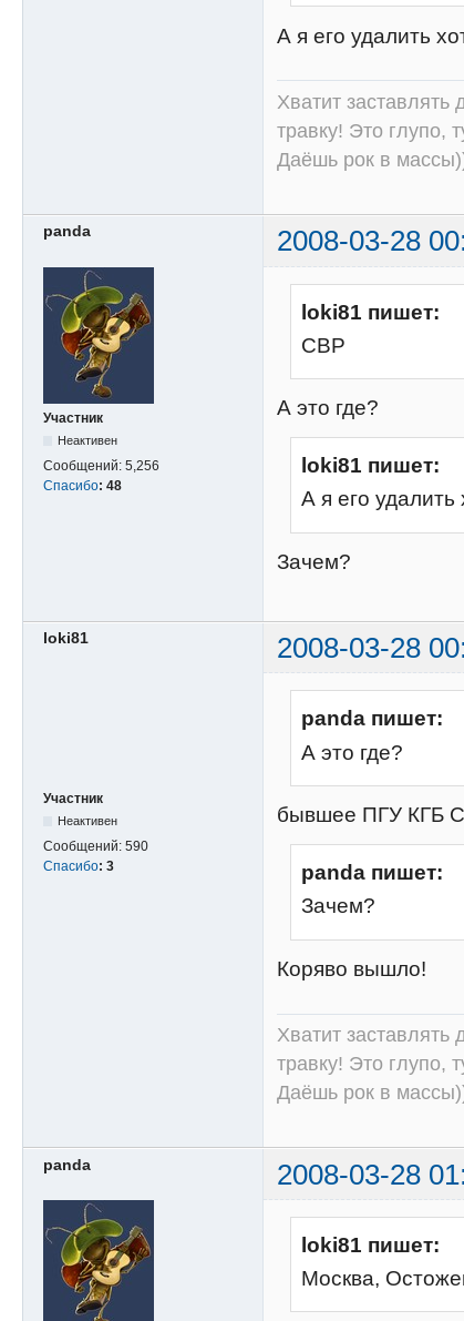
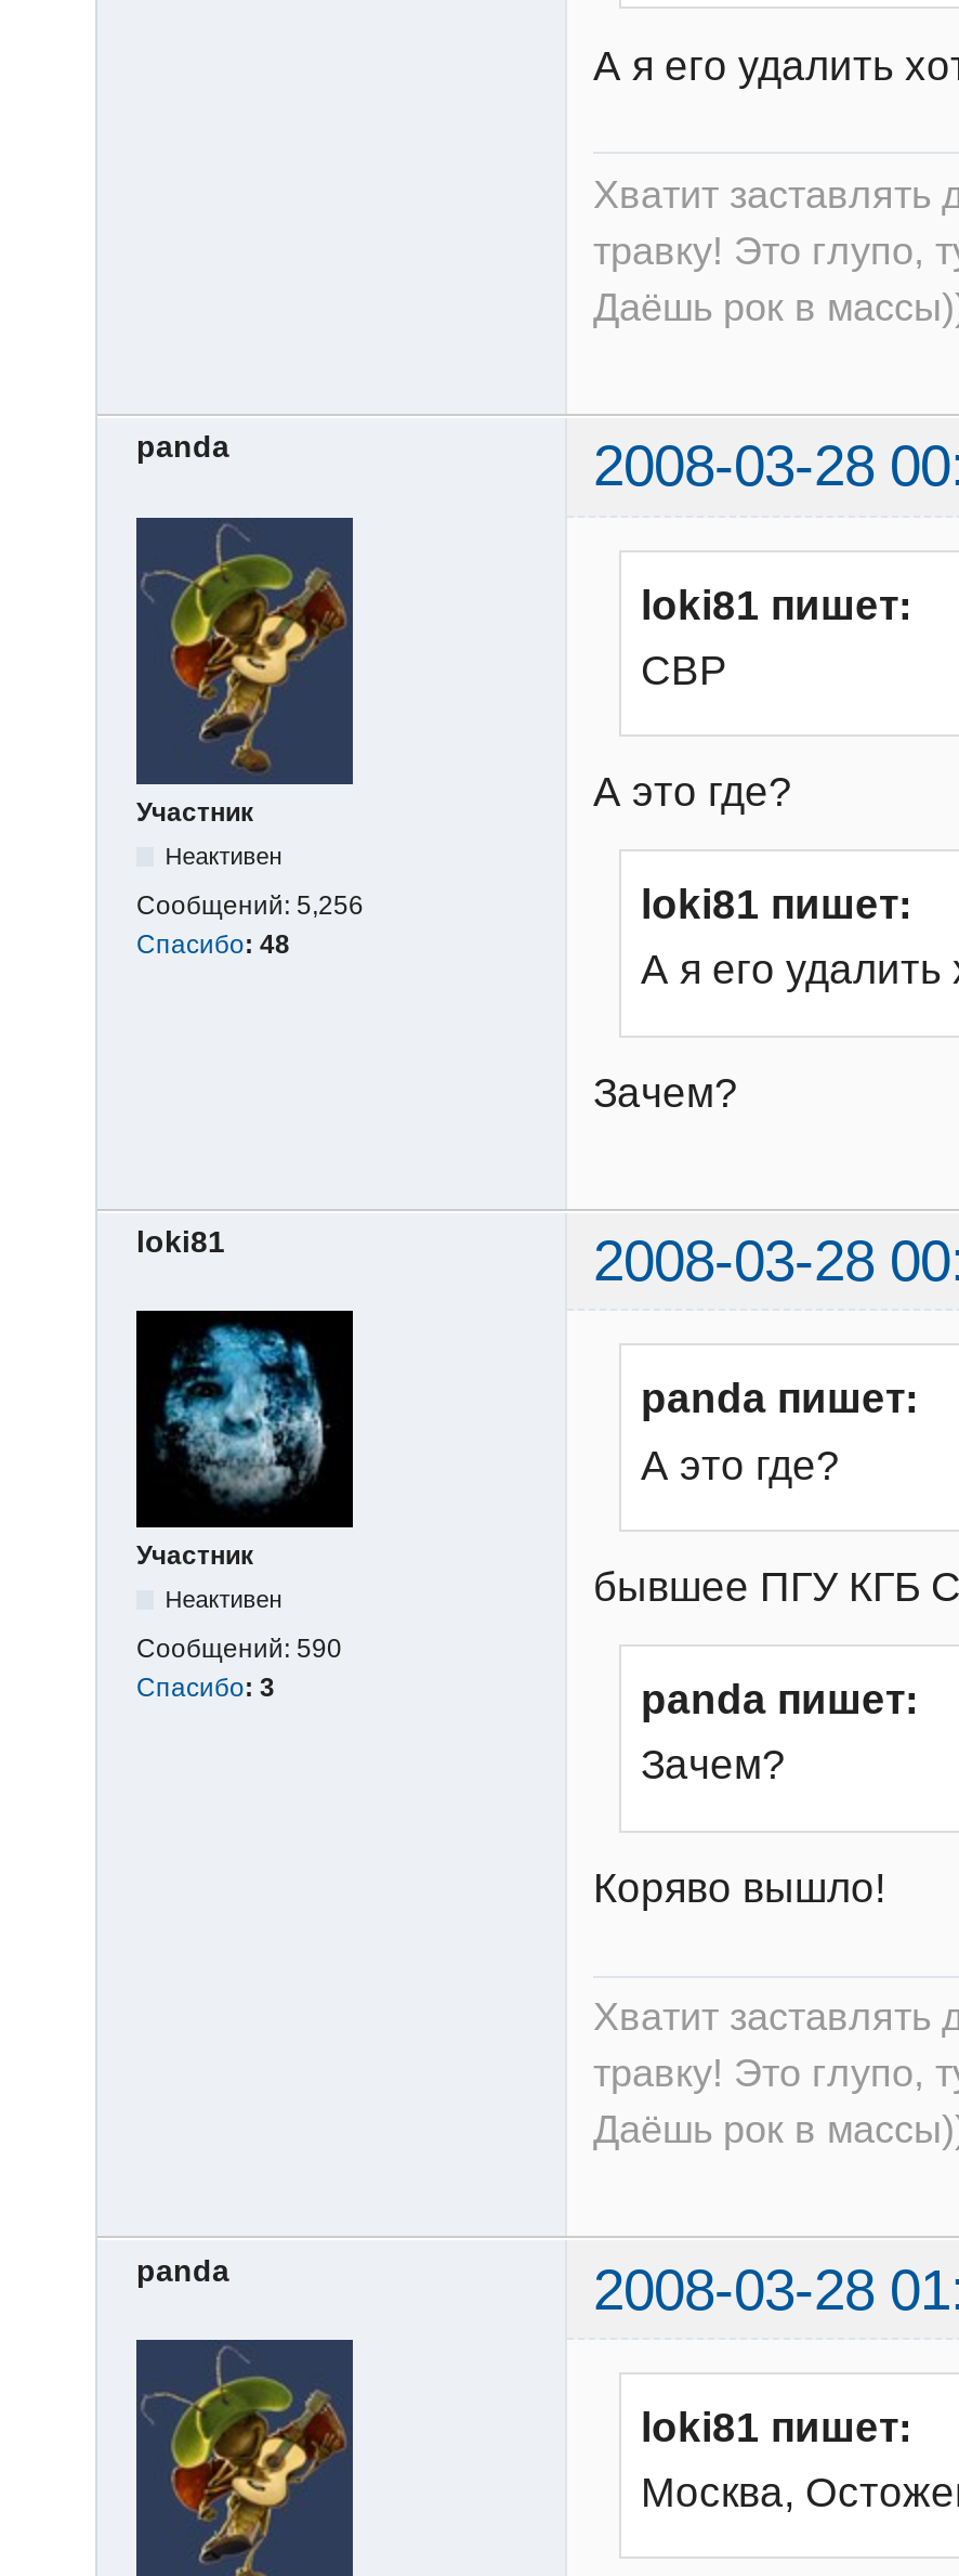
+ [image]
